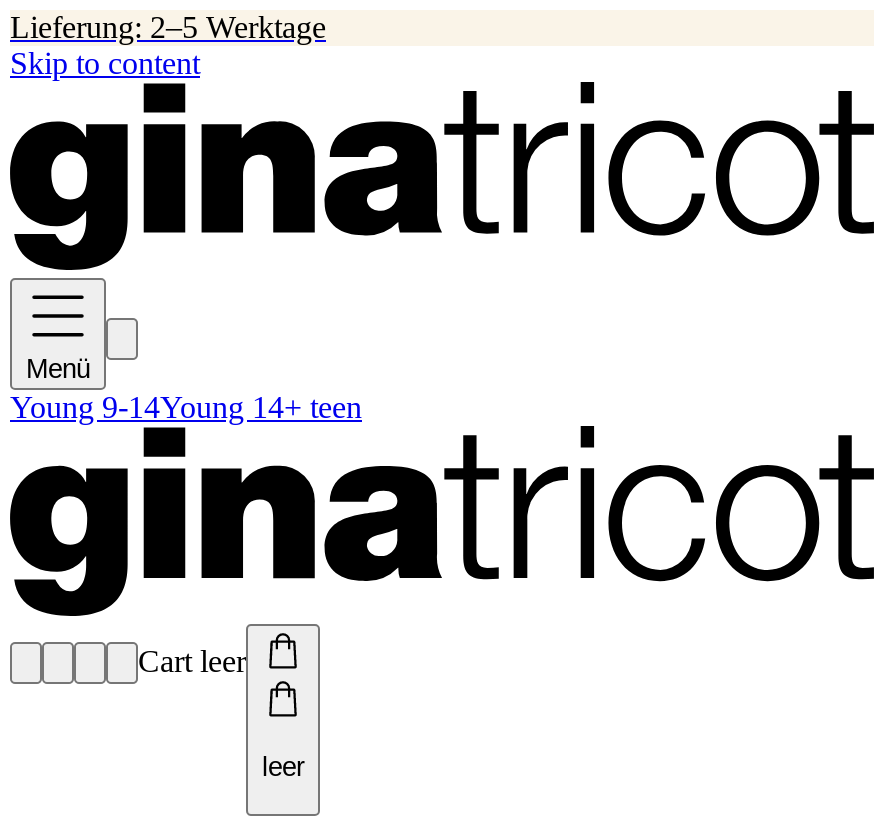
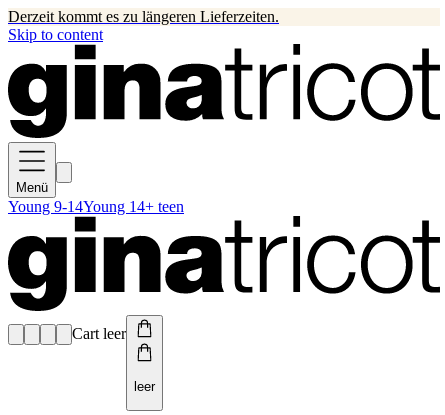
- Lieferung: 2–5 Werktage
+ Derzeit kommt es zu längeren Lieferzeiten.
